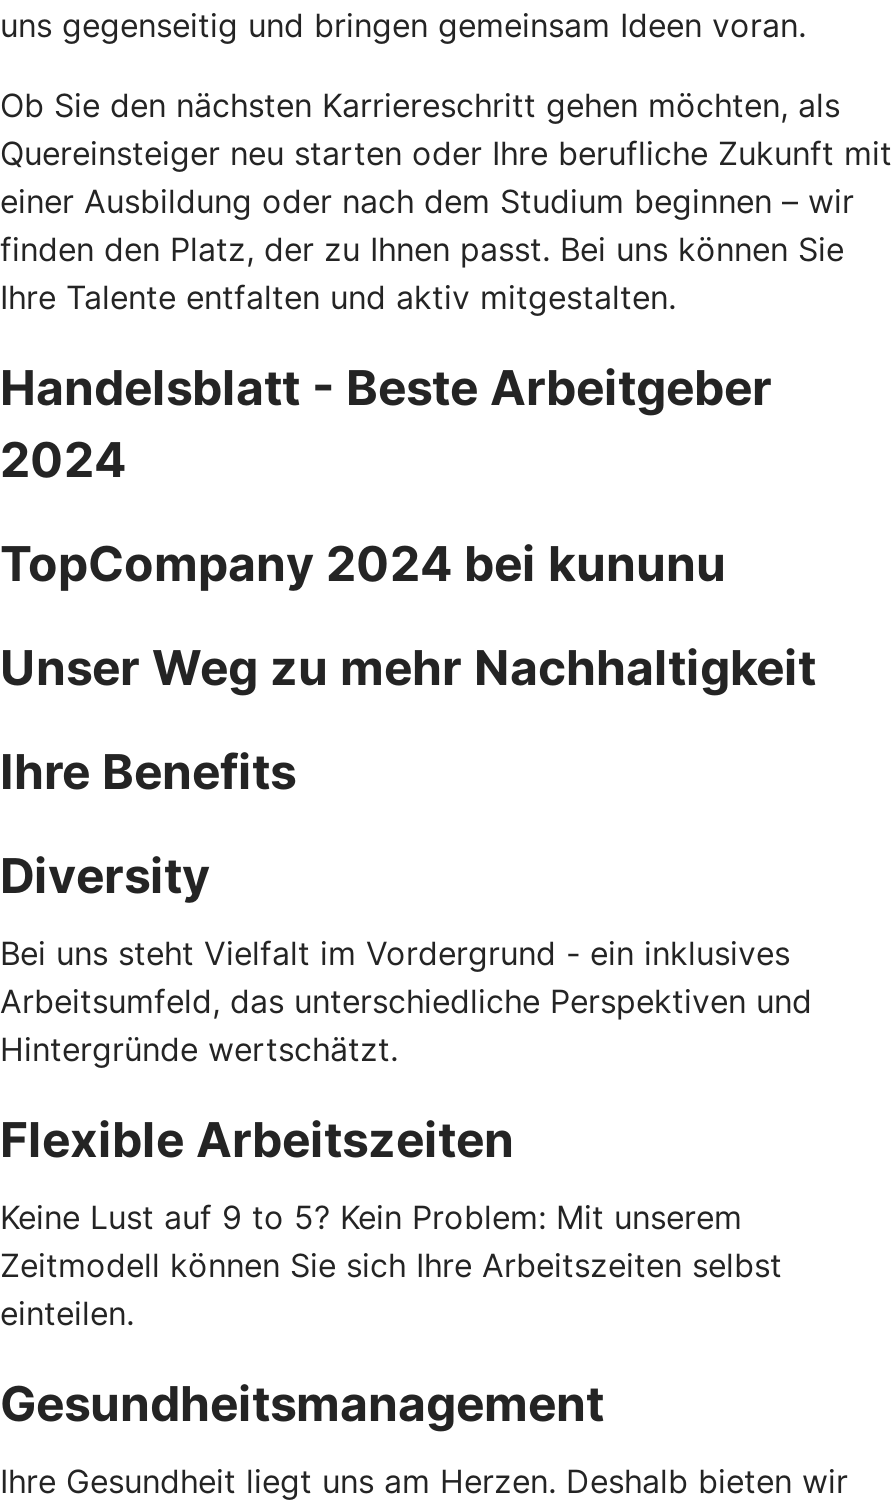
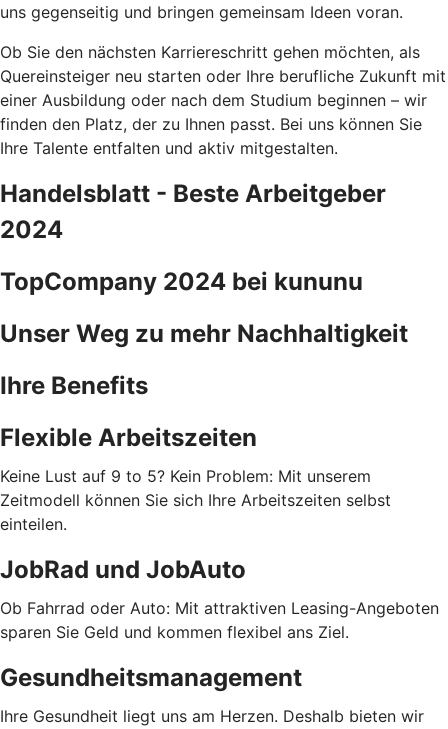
- Diversity
- Bei uns steht Vielfalt im Vordergrund - ein inklusives
- Arbeitsumfeld, das unterschiedliche Perspektiven und
- Hintergründe wertschätzt.

moved up: Flexible Arbeitszeiten | Keine Lust auf 9 to 5? Kein Problem: Mit unserem | Zeitmodell können Sie sich Ihre Arbeitszeiten selbst | einteilen.

+ JobRad und JobAuto
+ Ob Fahrrad oder Auto: Mit attraktiven Leasing-Angeboten
+ sparen Sie Geld und kommen flexibel ans Ziel.
